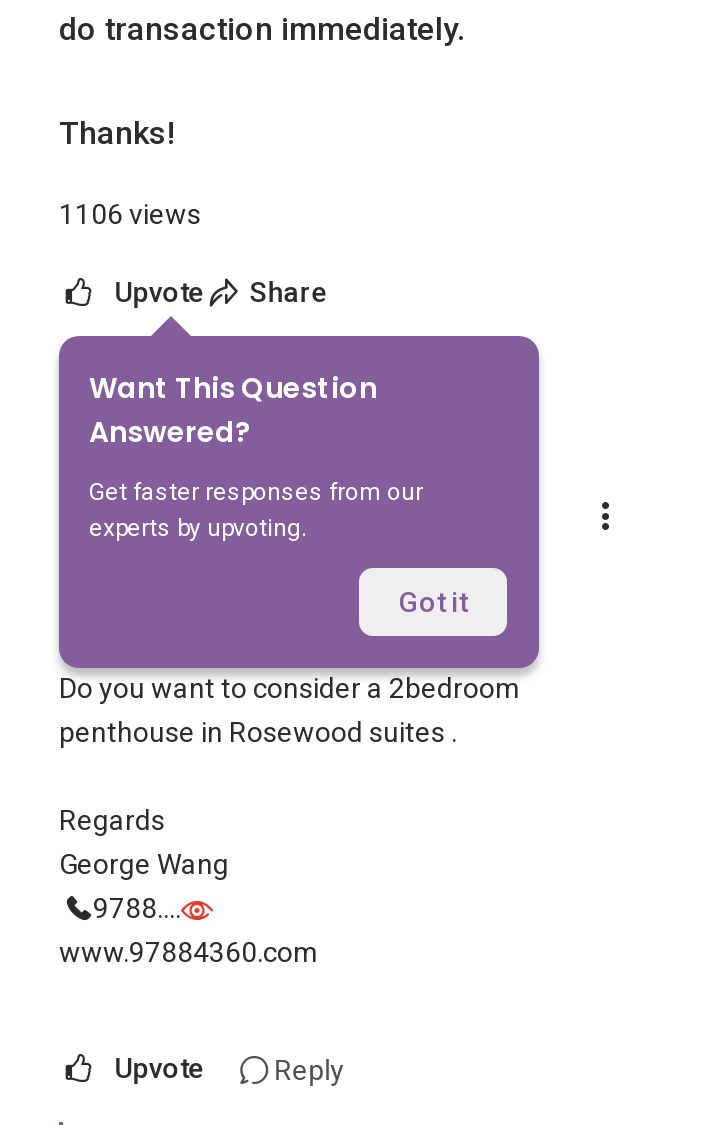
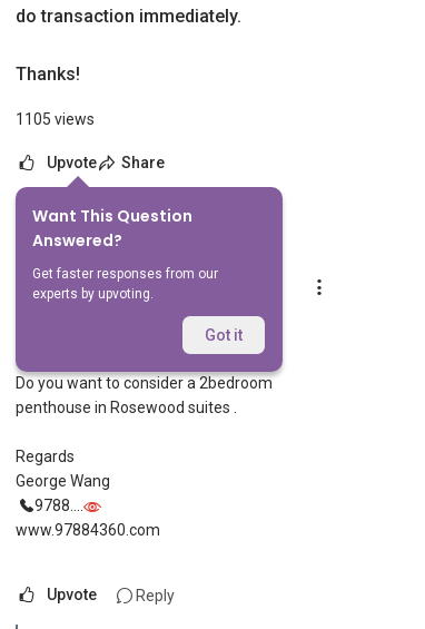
- 1106 views
+ 1105 views
